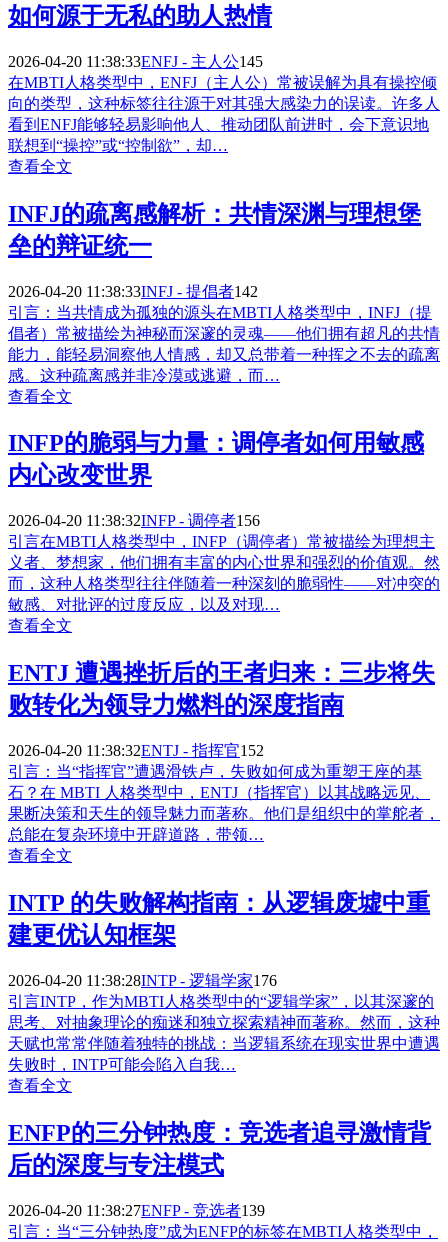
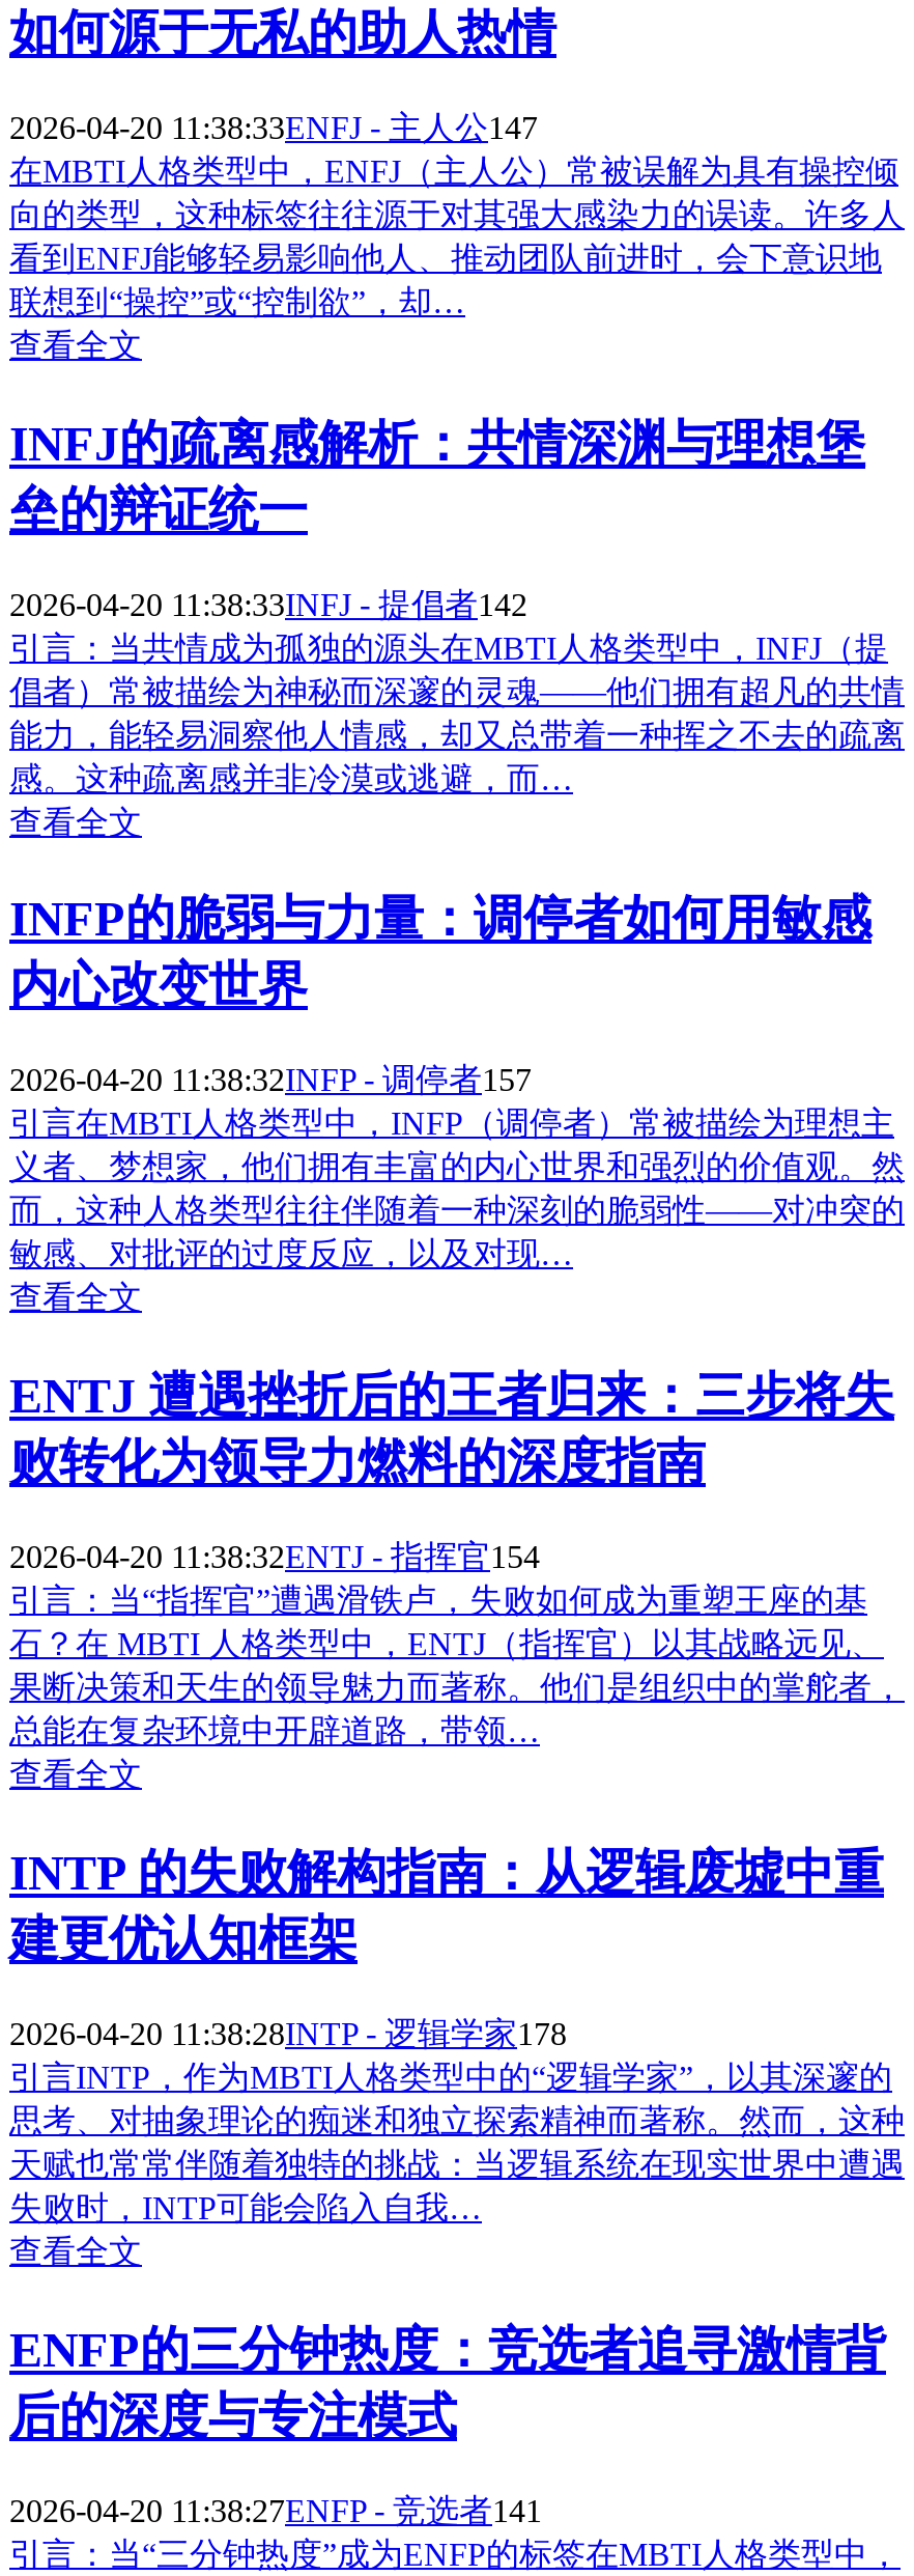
- 2026-04-20 11:38:33ENFJ - 主人公145
+ 2026-04-20 11:38:33ENFJ - 主人公147

- 2026-04-20 11:38:32INFP - 调停者156
+ 2026-04-20 11:38:32INFP - 调停者157

- 2026-04-20 11:38:32ENTJ - 指挥官152
+ 2026-04-20 11:38:32ENTJ - 指挥官154

- 2026-04-20 11:38:28INTP - 逻辑学家176
+ 2026-04-20 11:38:28INTP - 逻辑学家178

- 2026-04-20 11:38:27ENFP - 竞选者139
+ 2026-04-20 11:38:27ENFP - 竞选者141
